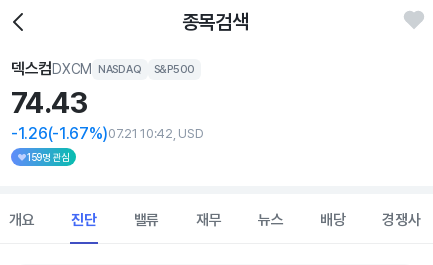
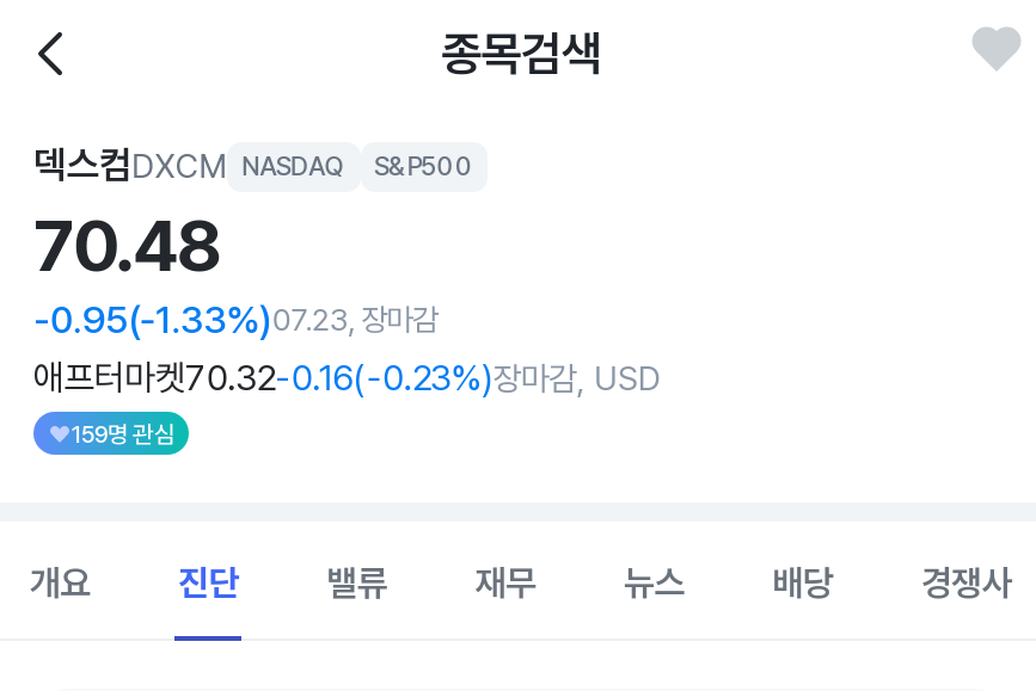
- 74.43
- -1.26(-1.67%)07.21 10:42, USD
+ 70.48
+ -0.95(-1.33%)07.23, 장마감
+ 애프터마켓70.32-0.16(-0.23%)장마감, USD
